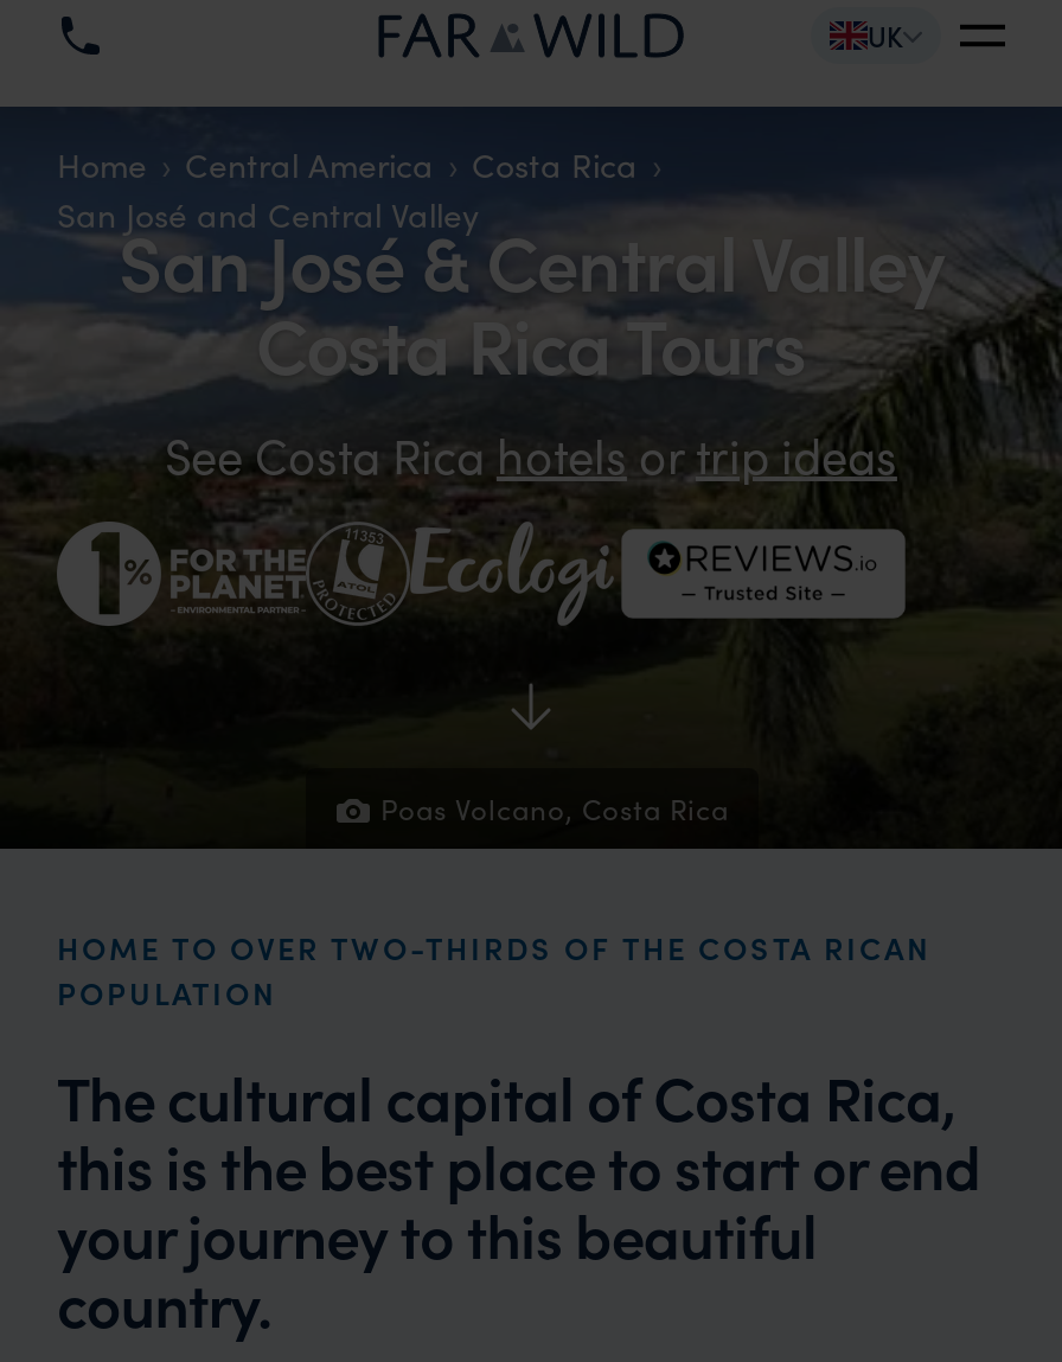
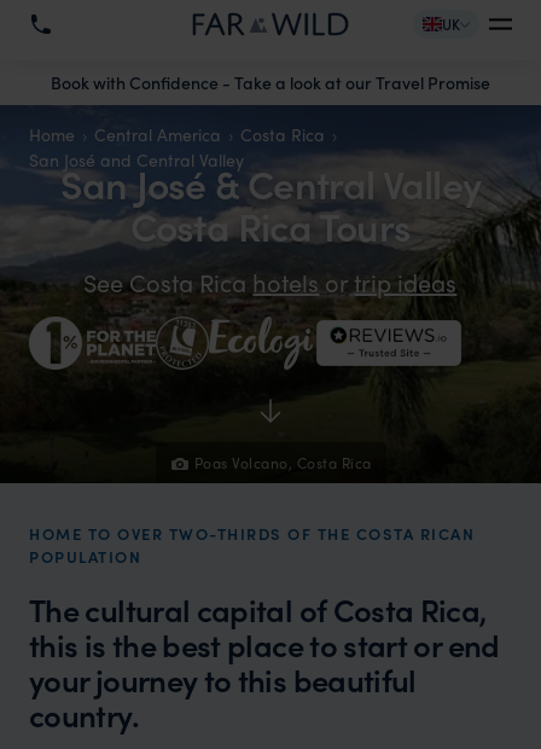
+ Book with Confidence - Take a look at our Travel Promise
